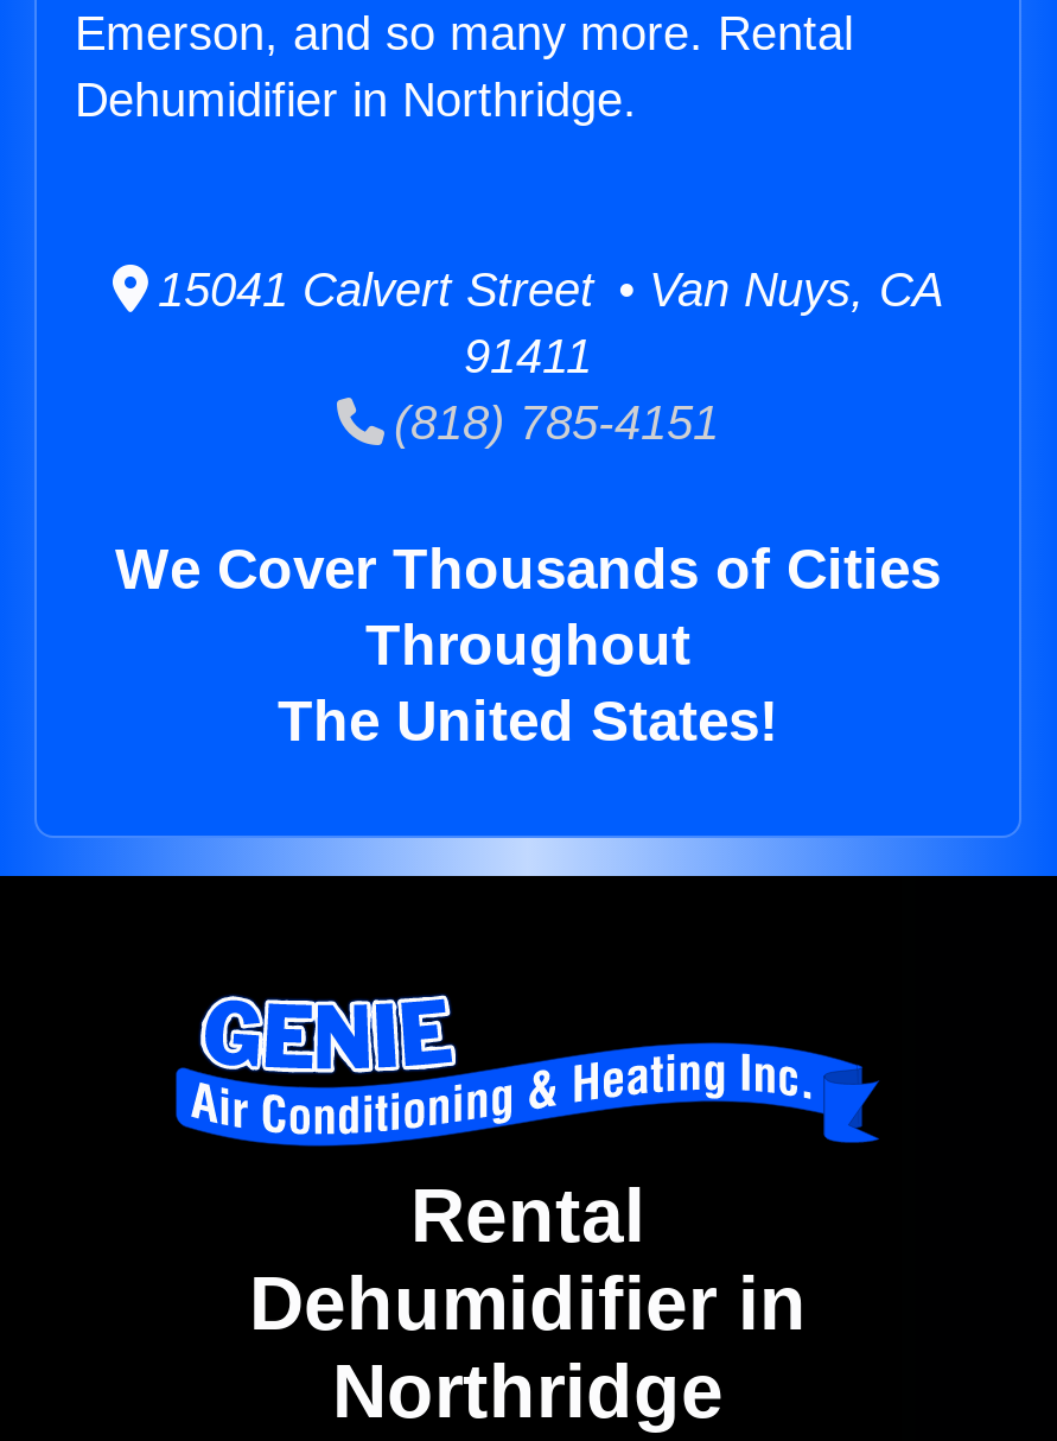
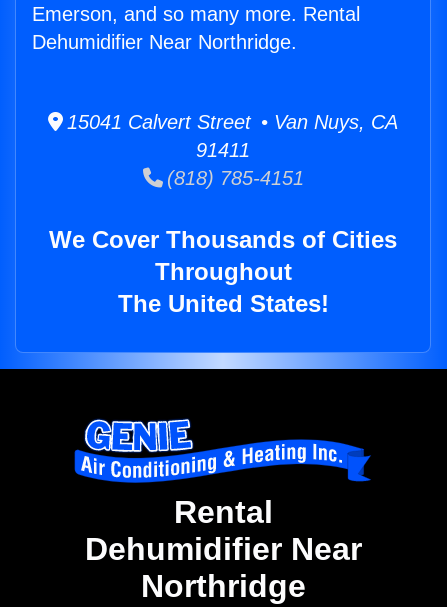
- Dehumidifier in Northridge.
+ Dehumidifier Near Northridge.

- Dehumidifier in
+ Dehumidifier Near
